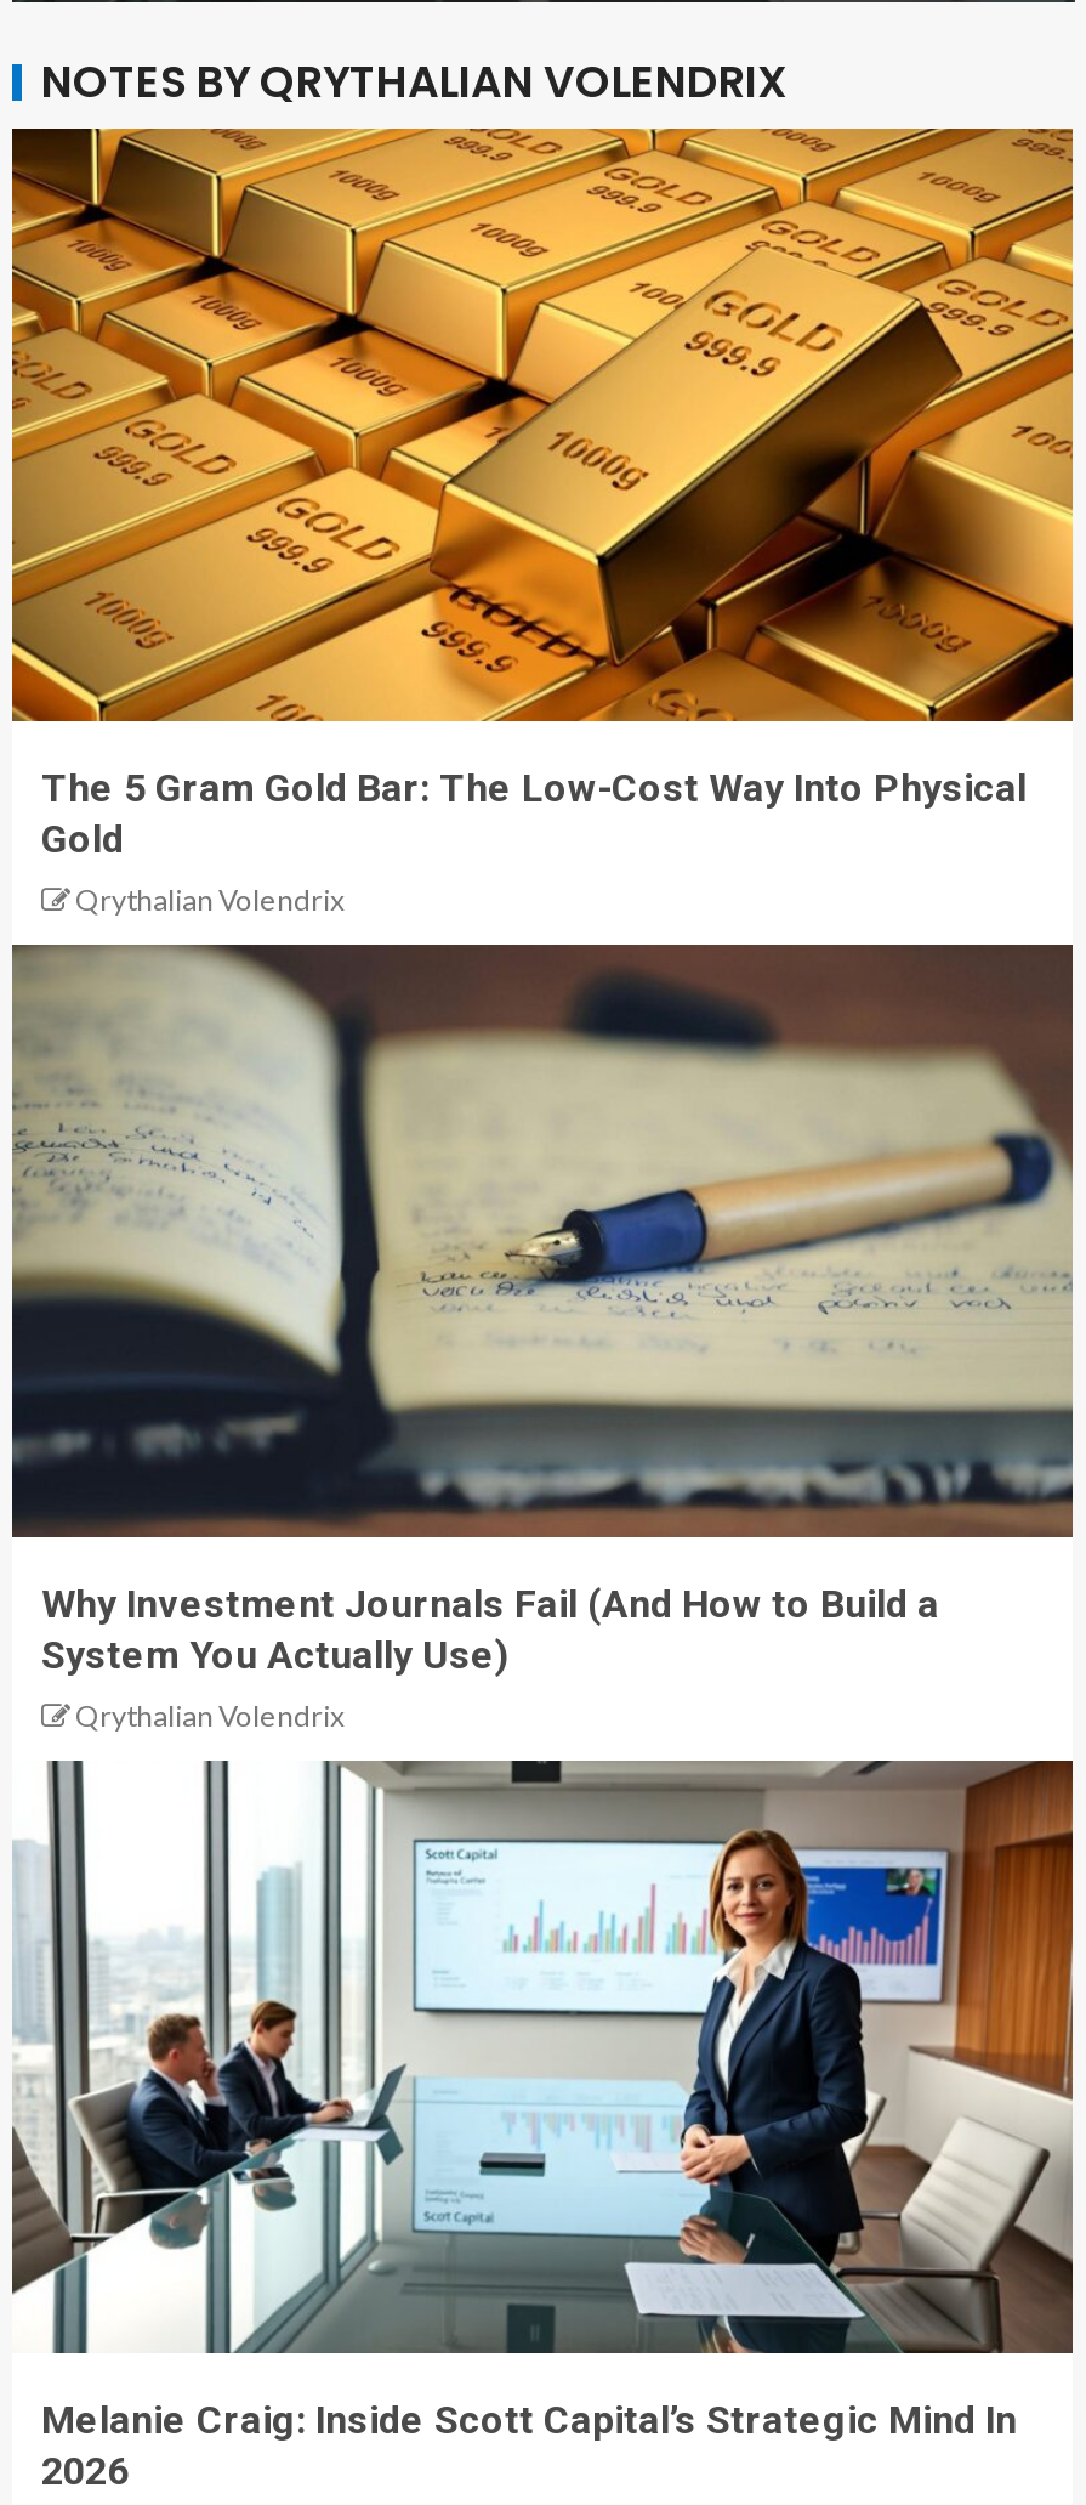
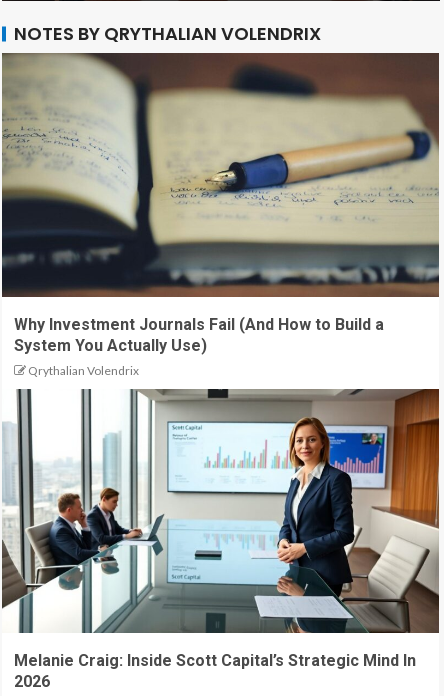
- [image]
- The 5 Gram Gold Bar: The Low-Cost Way Into Physical
- Gold
- Qrythalian Volendrix
